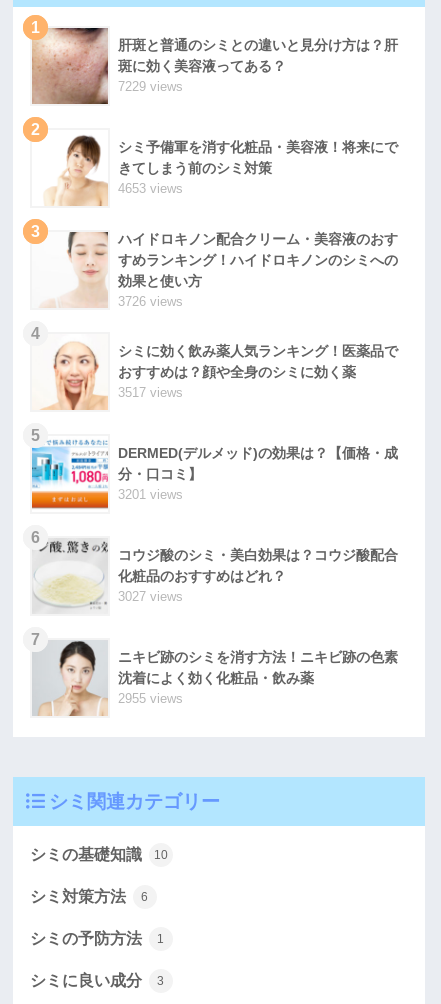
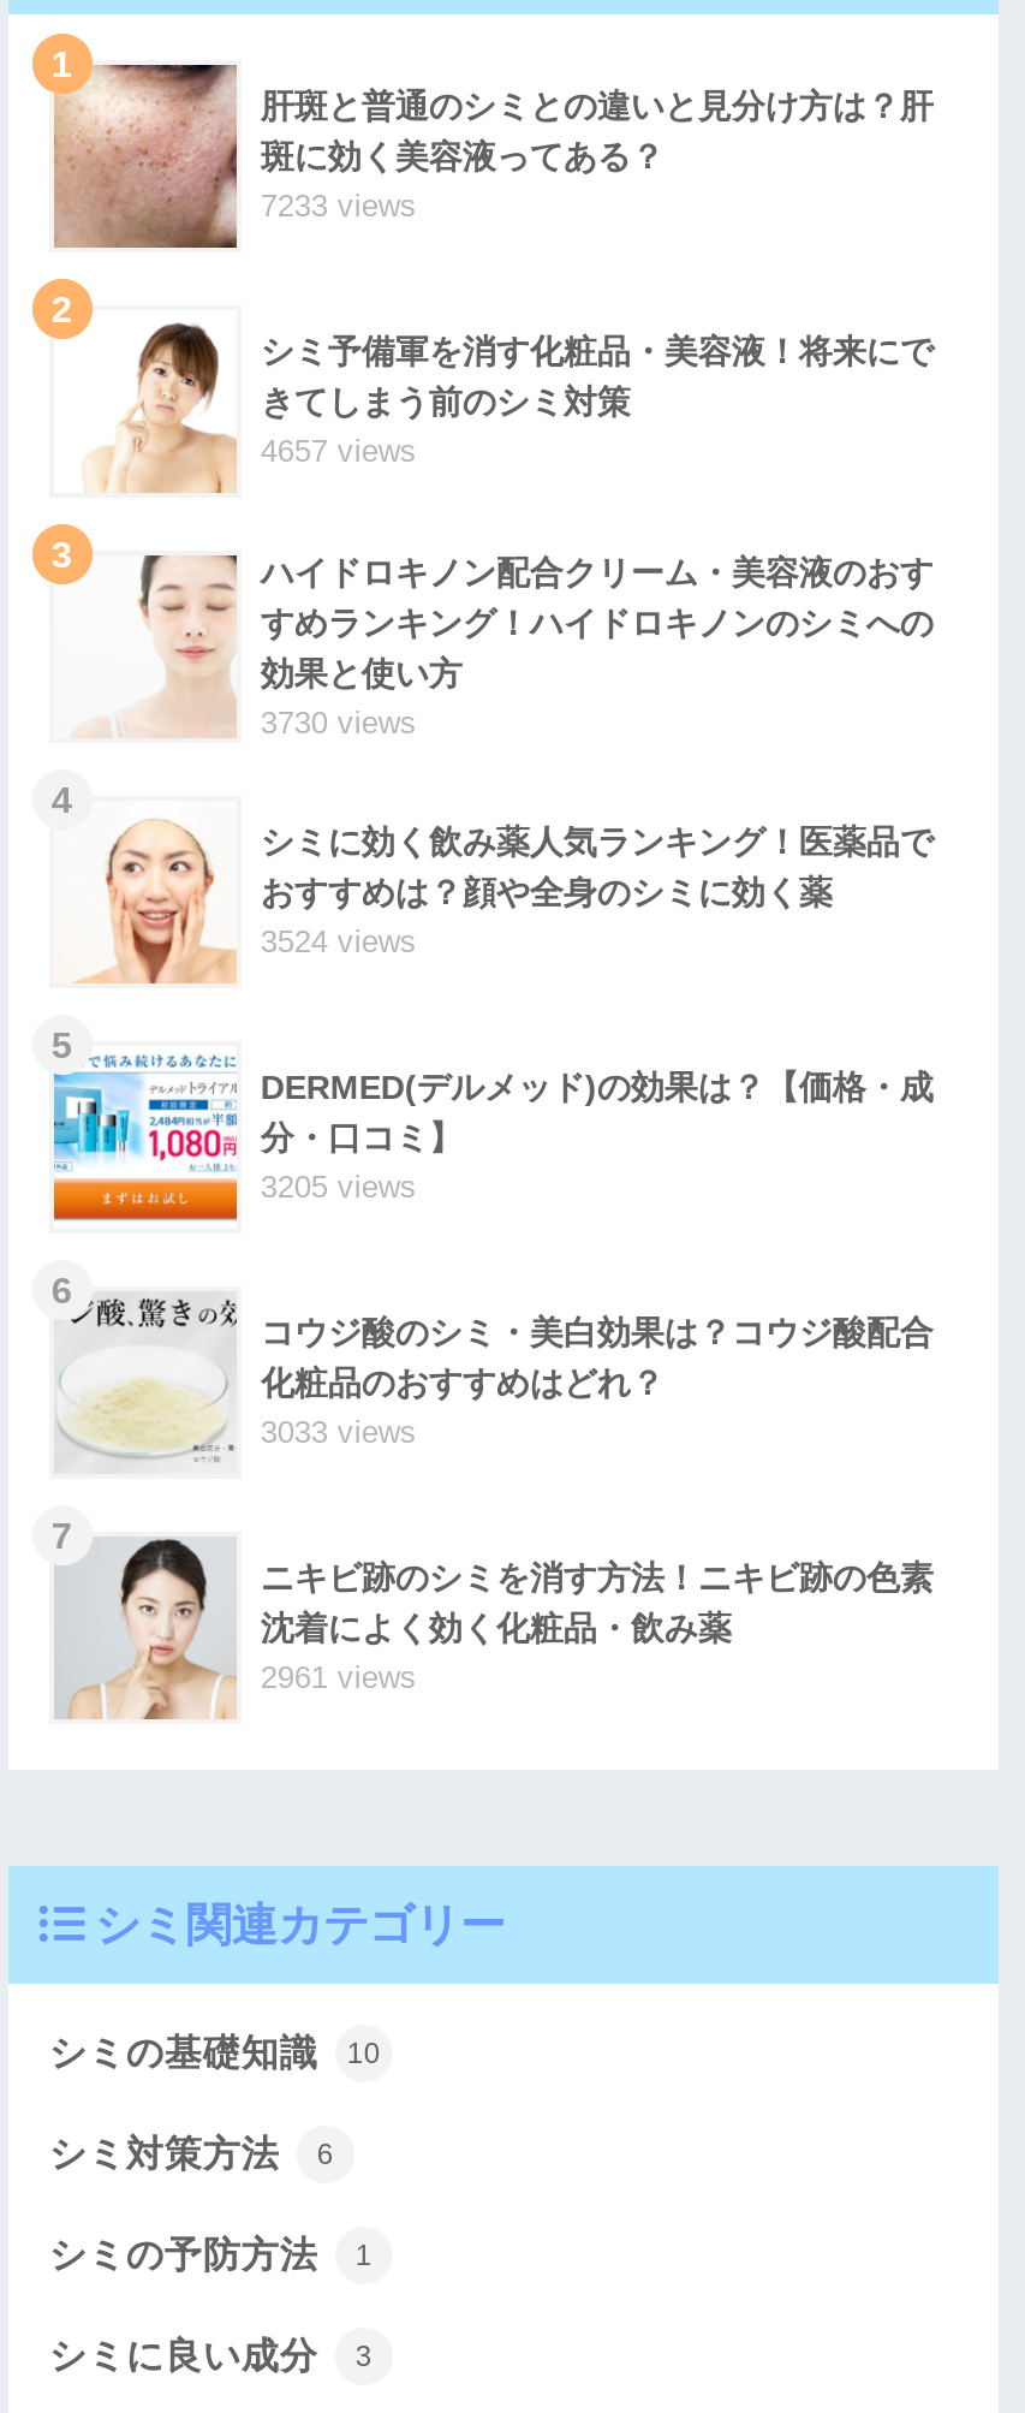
- 7229 views
+ 7233 views

- 4653 views
+ 4657 views

- 3726 views
+ 3730 views

- 3517 views
+ 3524 views

- 3201 views
+ 3205 views

- 3027 views
+ 3033 views

- 2955 views
+ 2961 views
